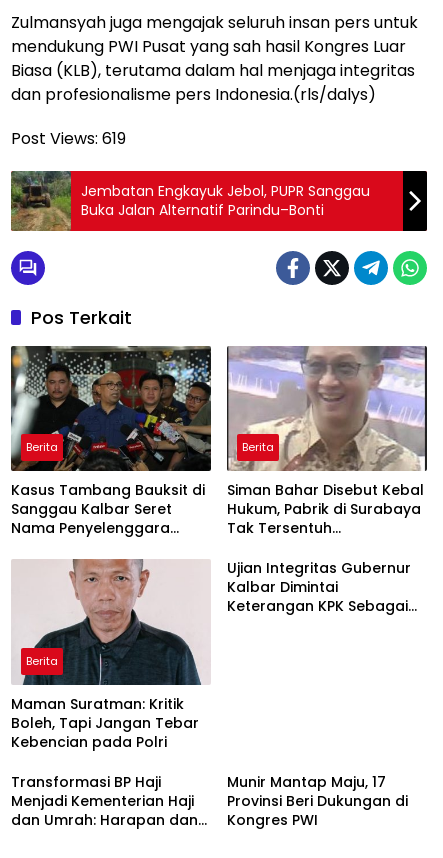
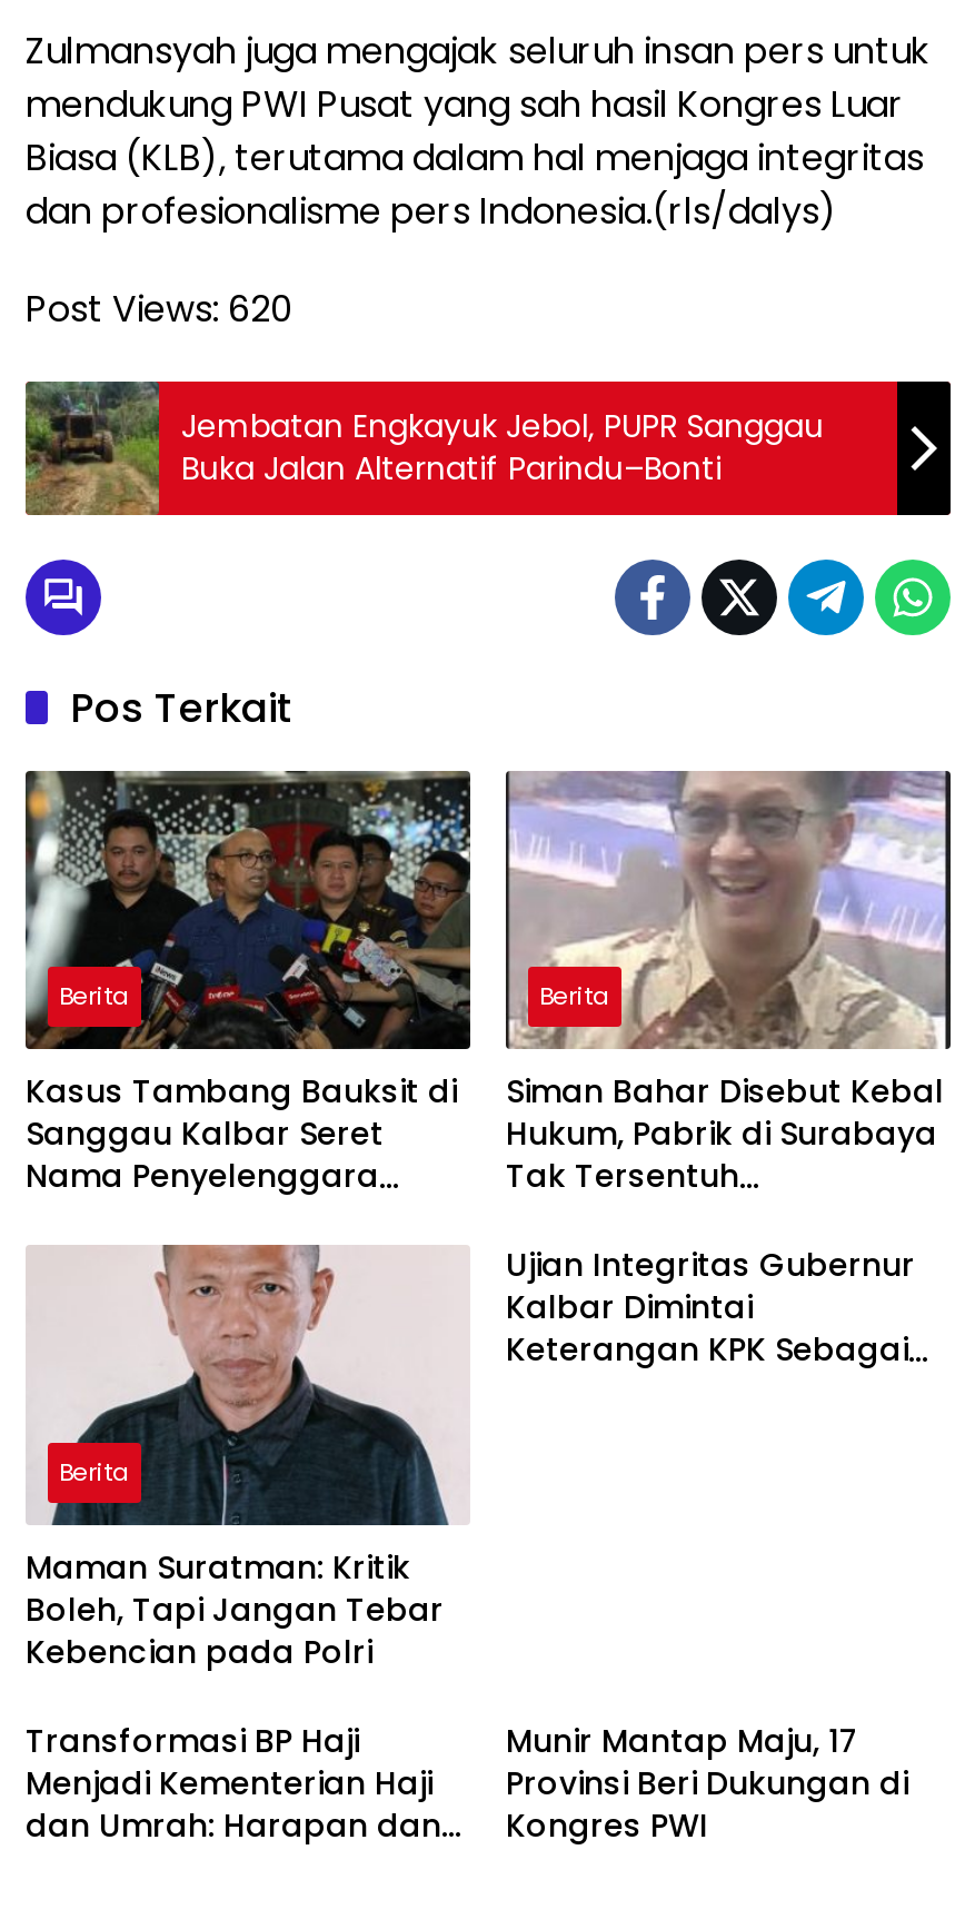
- Post Views: 619
+ Post Views: 620
